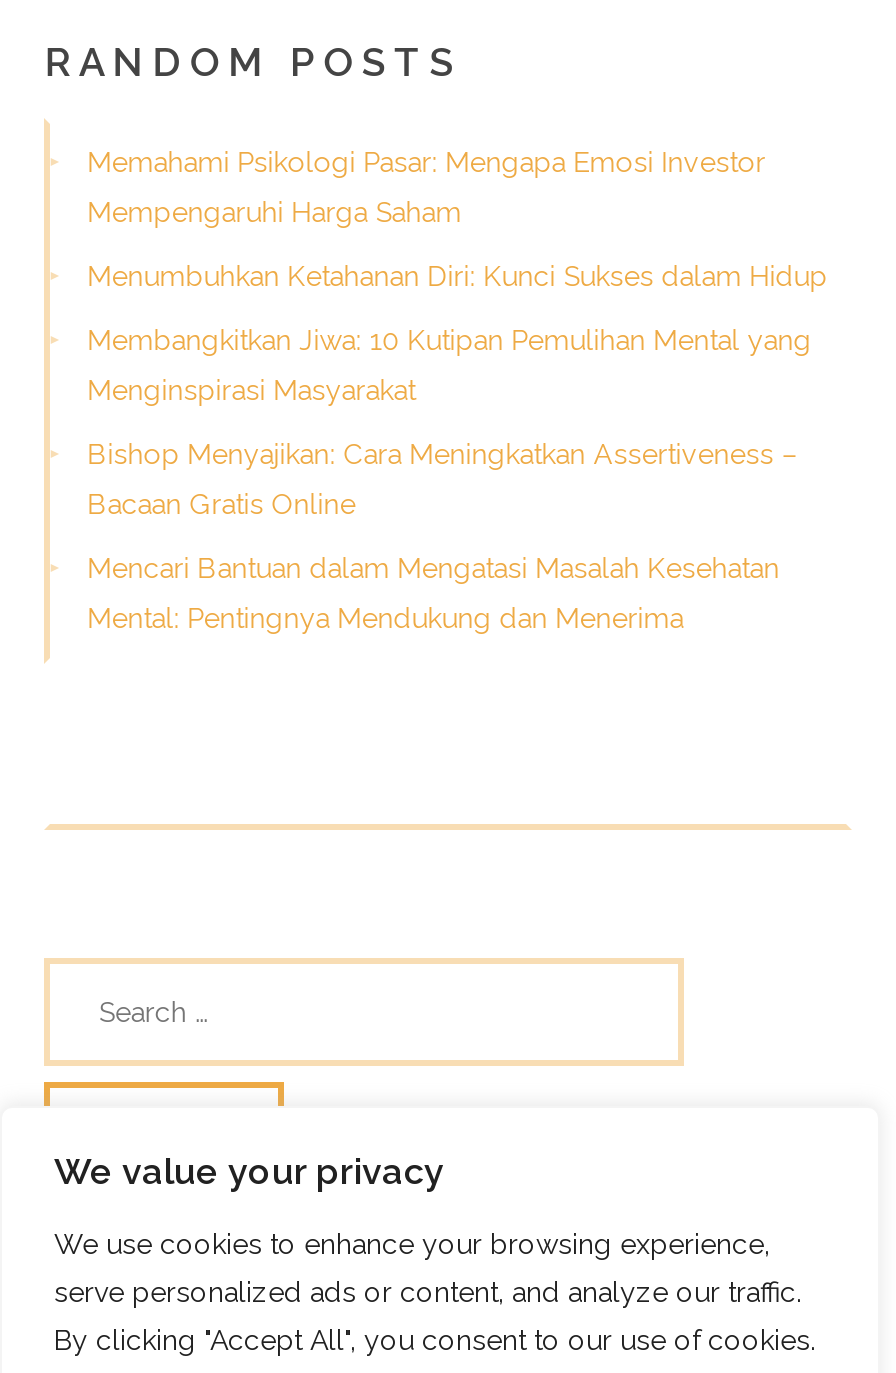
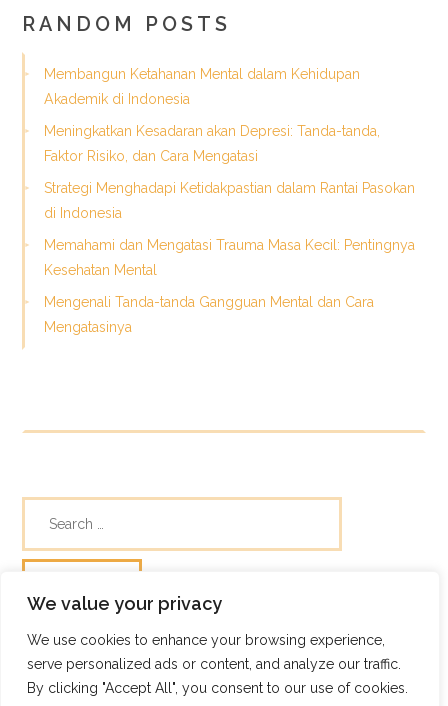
- Memahami Psikologi Pasar: Mengapa Emosi Investor
- Mempengaruhi Harga Saham
- Menumbuhkan Ketahanan Diri: Kunci Sukses dalam Hidup
- Membangkitkan Jiwa: 10 Kutipan Pemulihan Mental yang
- Menginspirasi Masyarakat
- Bishop Menyajikan: Cara Meningkatkan Assertiveness –
- Bacaan Gratis Online
- Mencari Bantuan dalam Mengatasi Masalah Kesehatan
- Mental: Pentingnya Mendukung dan Menerima
+ Membangun Ketahanan Mental dalam Kehidupan
+ Akademik di Indonesia
+ Meningkatkan Kesadaran akan Depresi: Tanda-tanda,
+ Faktor Risiko, dan Cara Mengatasi
+ Strategi Menghadapi Ketidakpastian dalam Rantai Pasokan
+ di Indonesia
+ Memahami dan Mengatasi Trauma Masa Kecil: Pentingnya
+ Kesehatan Mental
+ Mengenali Tanda-tanda Gangguan Mental dan Cara
+ Mengatasinya
